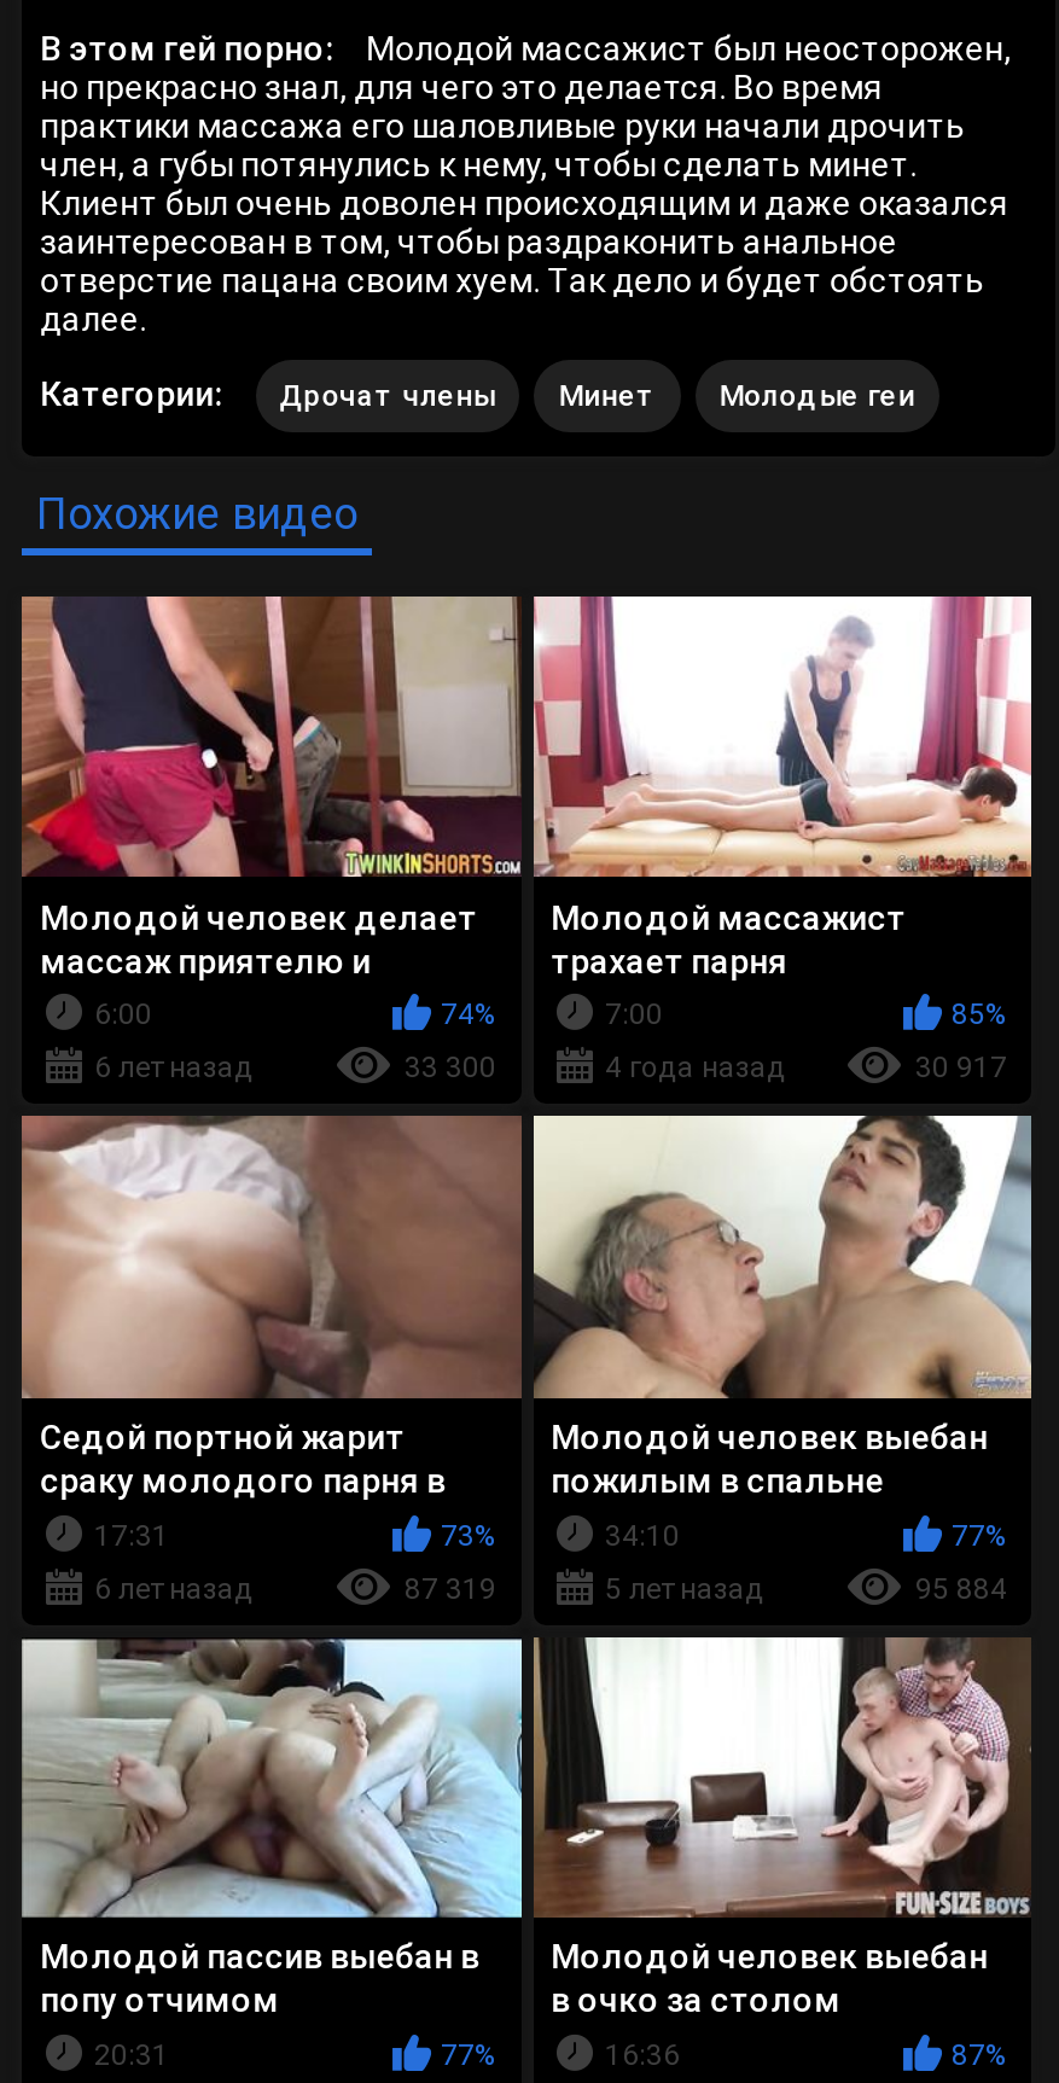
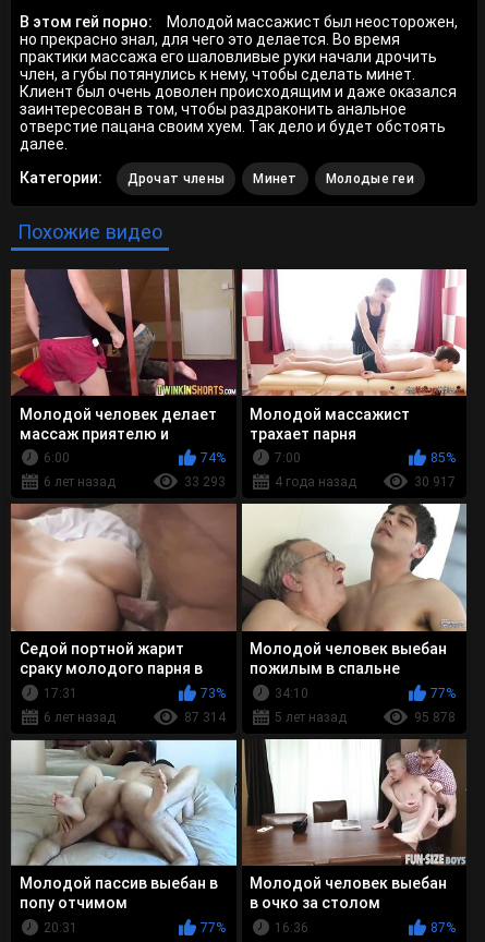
- 33 300
+ 33 293

- 87 319
+ 87 314

- 95 884
+ 95 878
